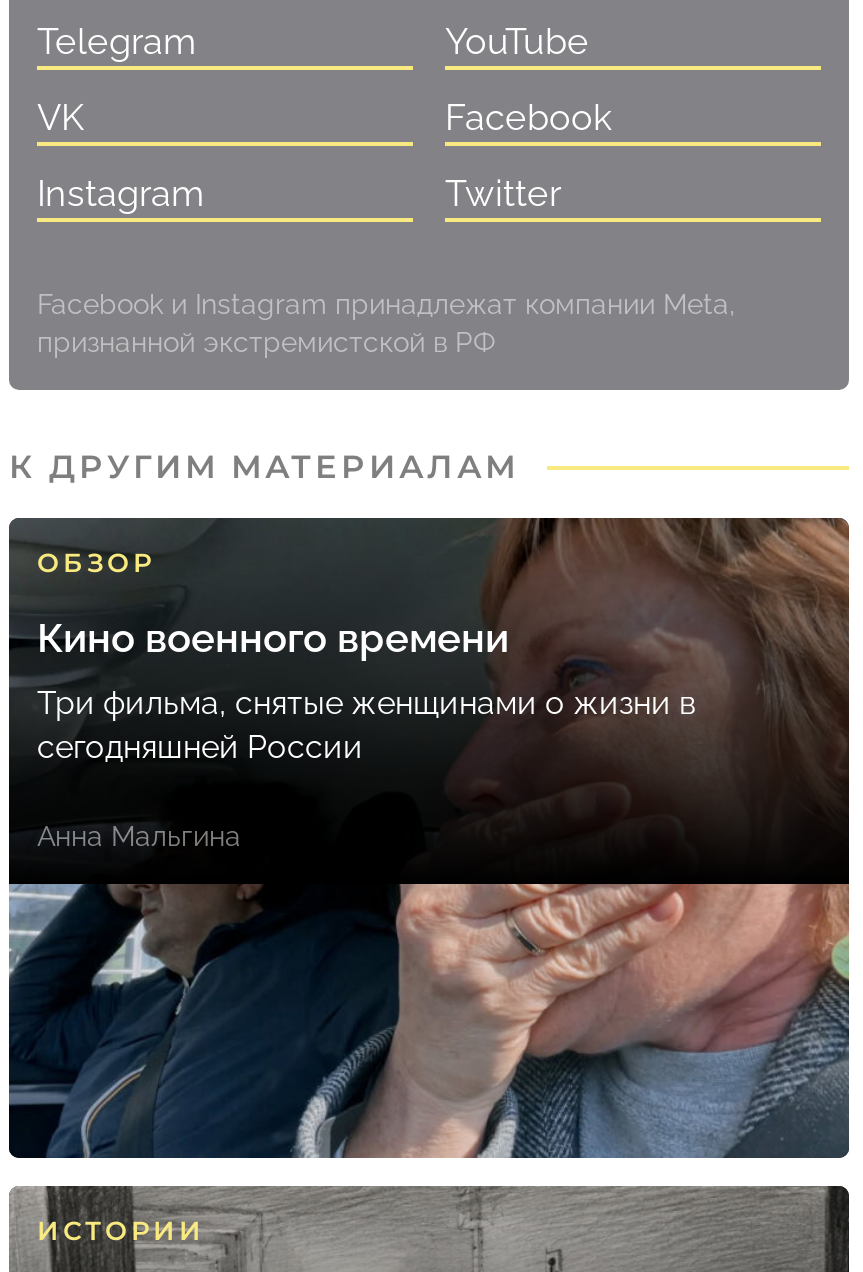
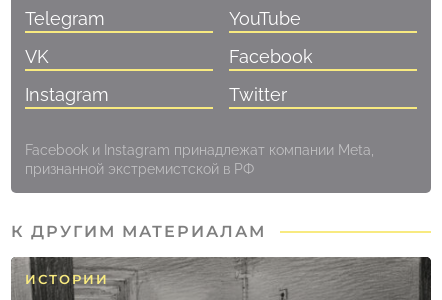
- [image]
- ОБЗОР
- Кино военного времени
- Три фильма, снятые женщинами о жизни в
- сегодняшней России
- Анна Мальгина
